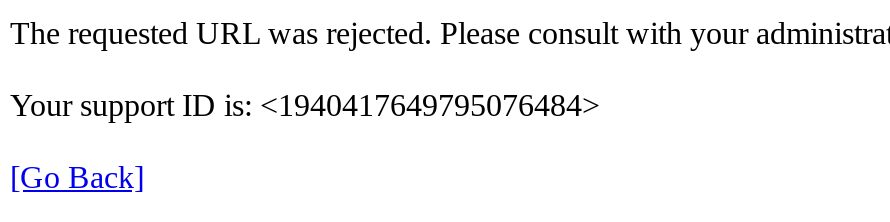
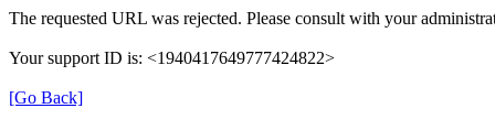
- Your support ID is: <1940417649795076484>
+ Your support ID is: <1940417649777424822>
